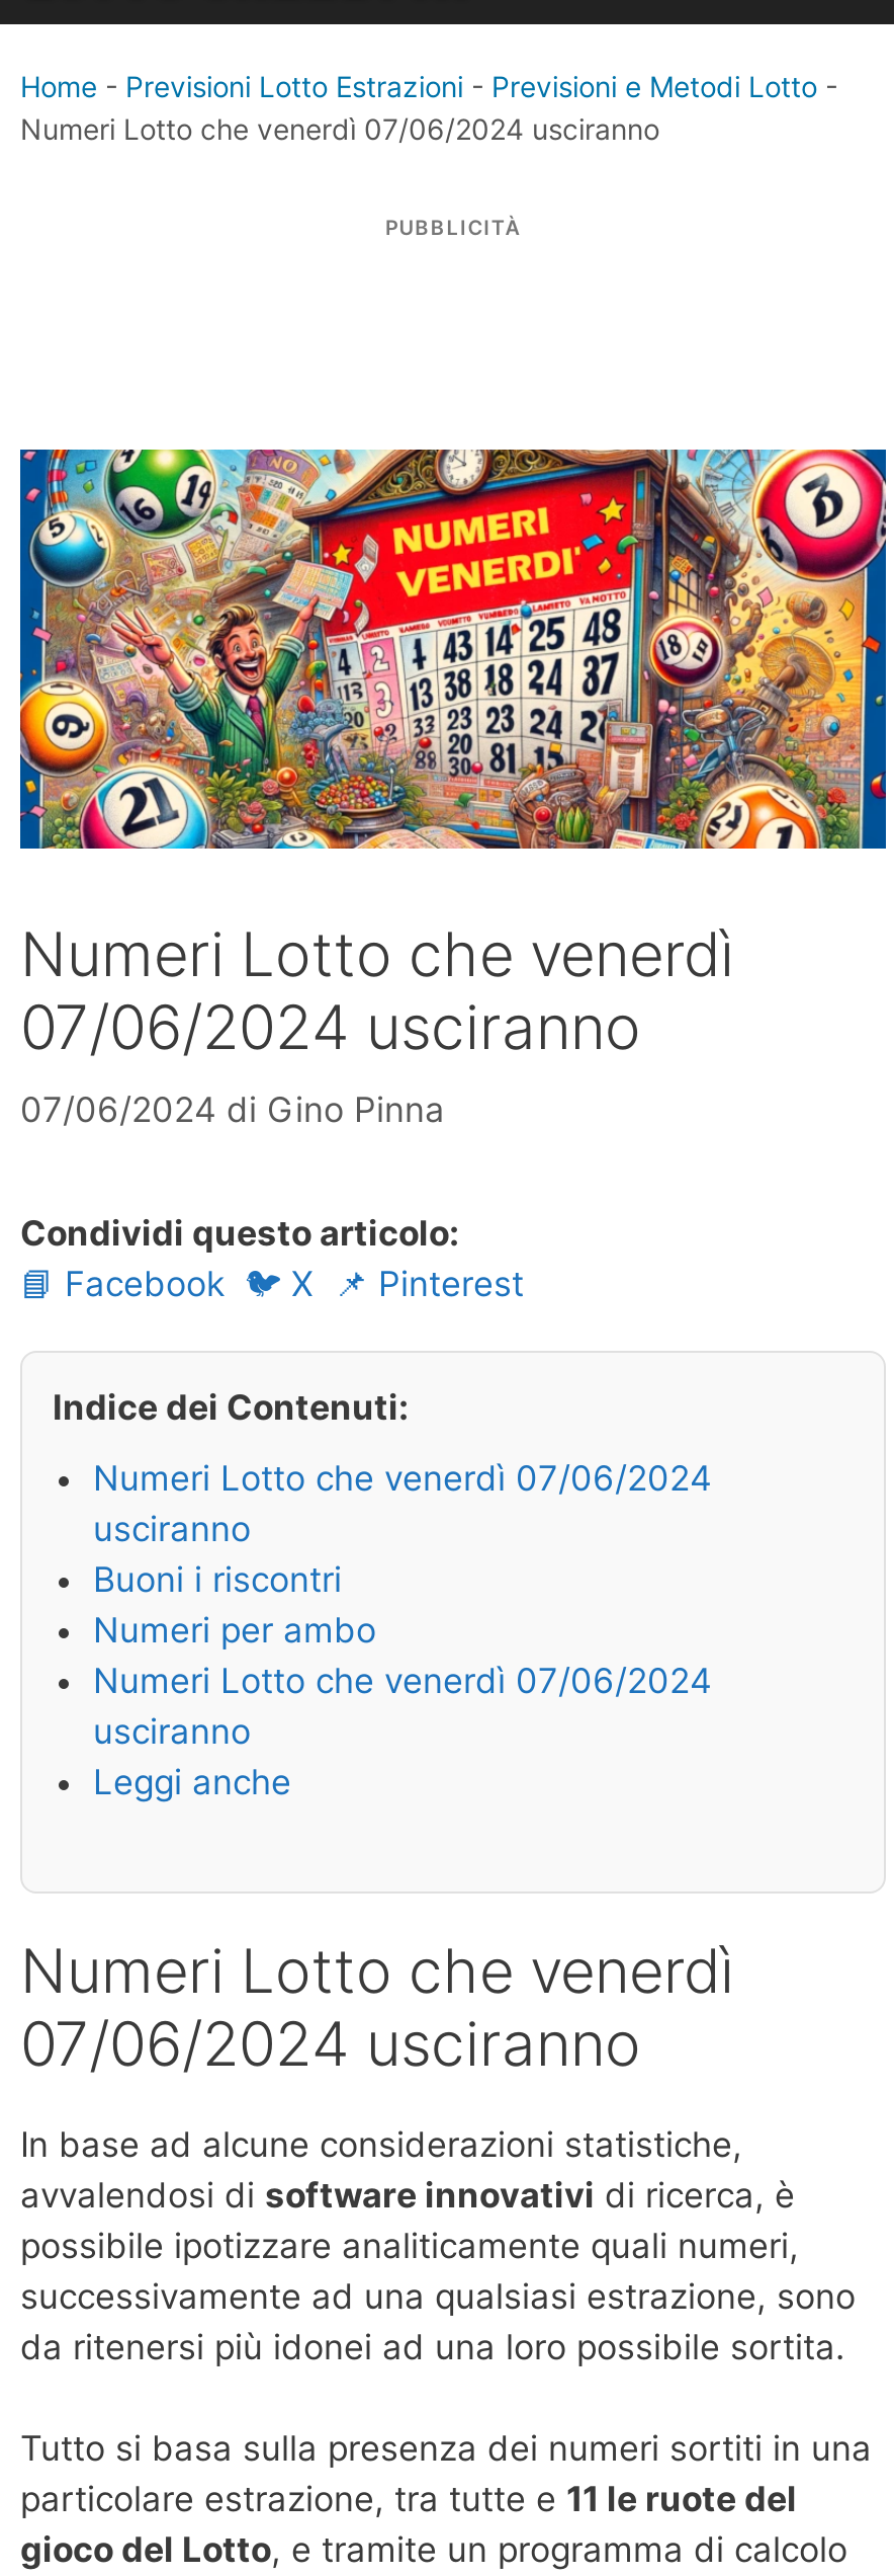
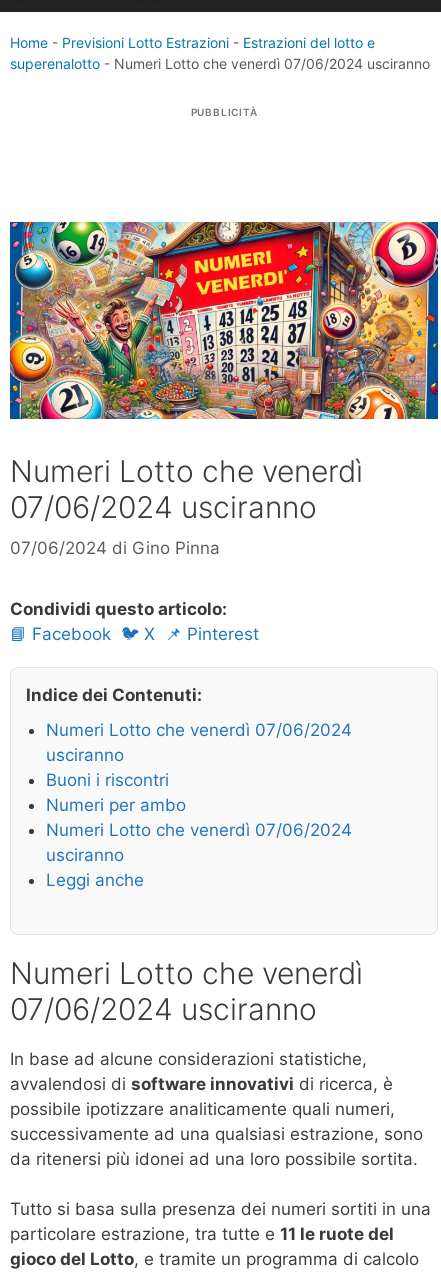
- Home - Previsioni Lotto Estrazioni - Previsioni e Metodi Lotto -
- Numeri Lotto che venerdì 07/06/2024 usciranno
+ Home - Previsioni Lotto Estrazioni - Estrazioni del lotto e
+ superenalotto - Numeri Lotto che venerdì 07/06/2024 usciranno
